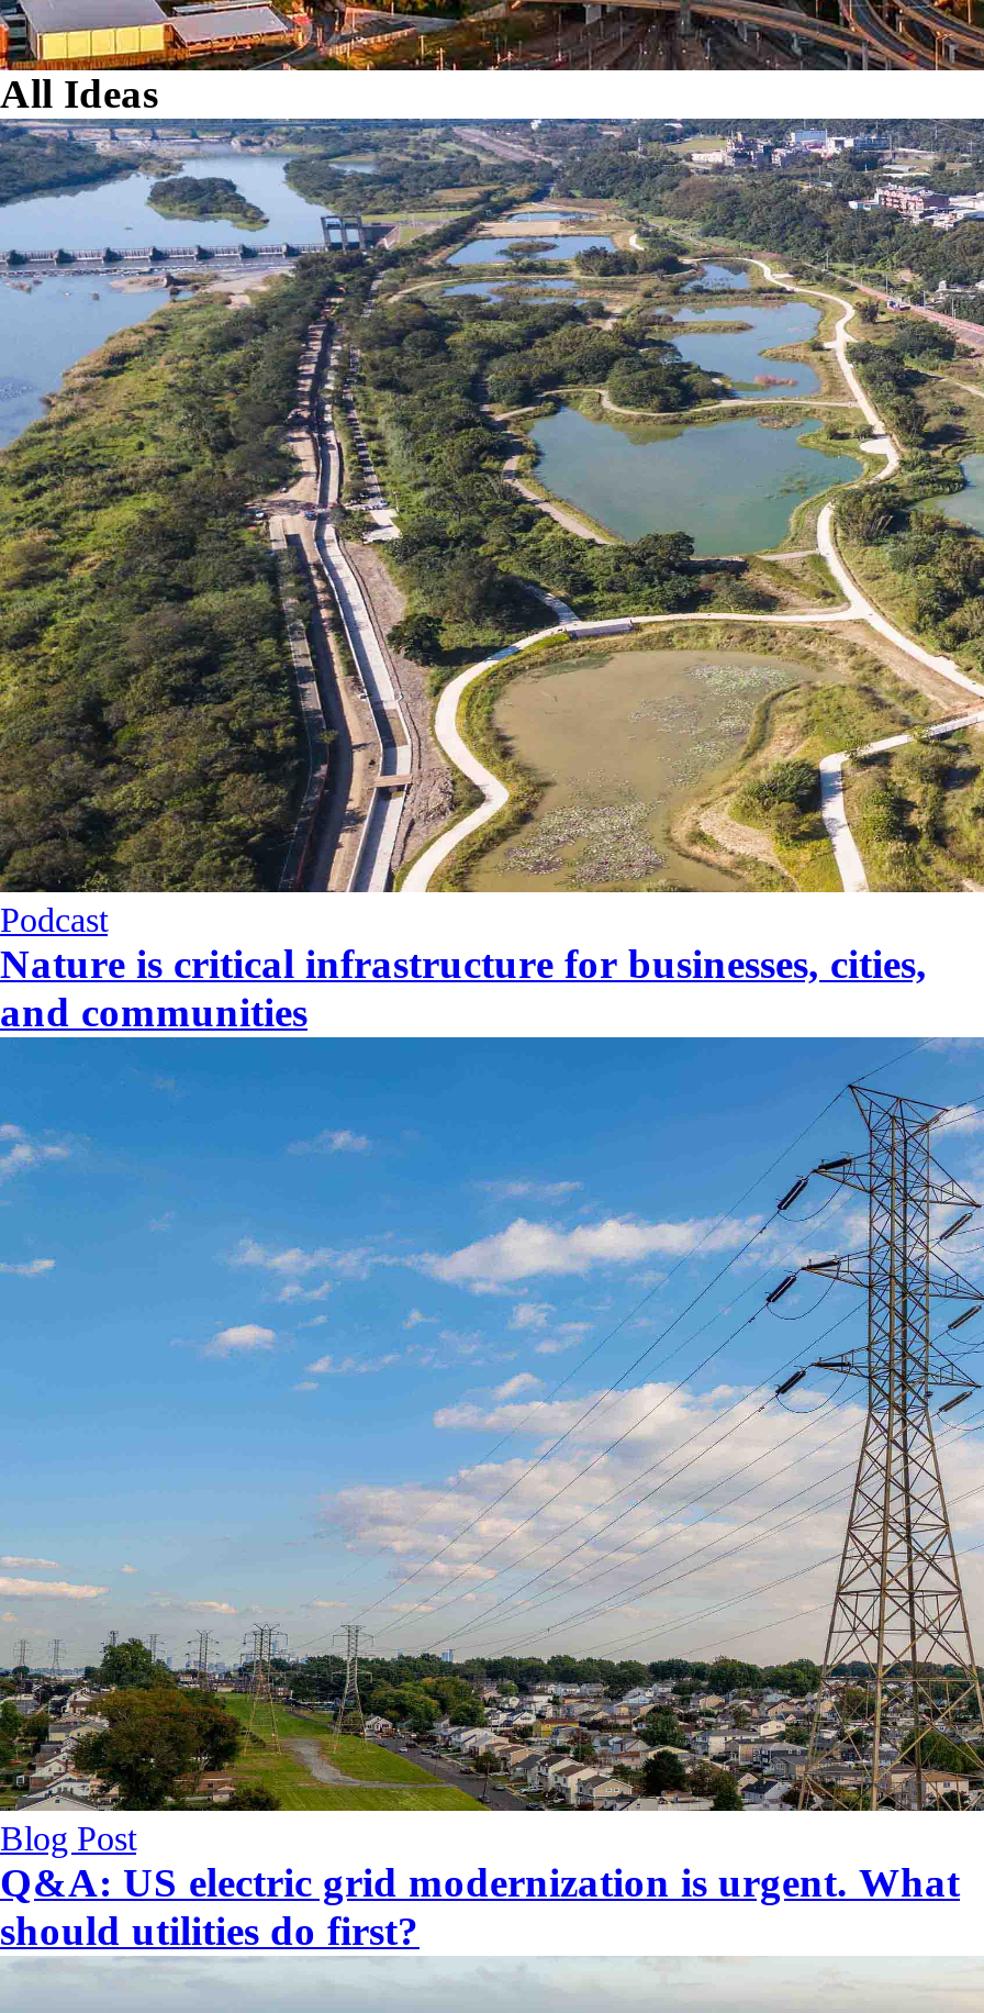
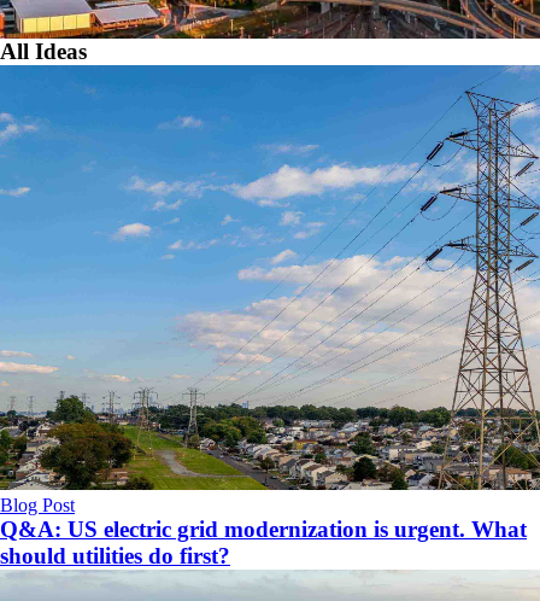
- [image]
- Podcast
- Nature is critical infrastructure for businesses, cities,
- and communities
